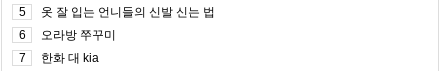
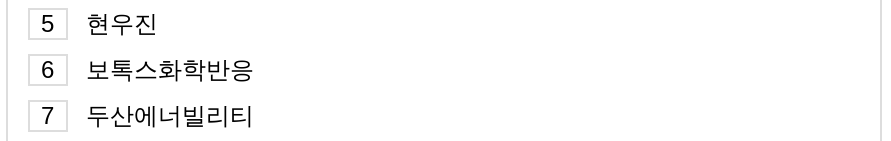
- 옷 잘 입는 언니들의 신발 신는 법
+ 현우진

- 오라방 쭈꾸미
+ 보톡스화학반응

- 한화 대 kia
+ 두산에너빌리티
